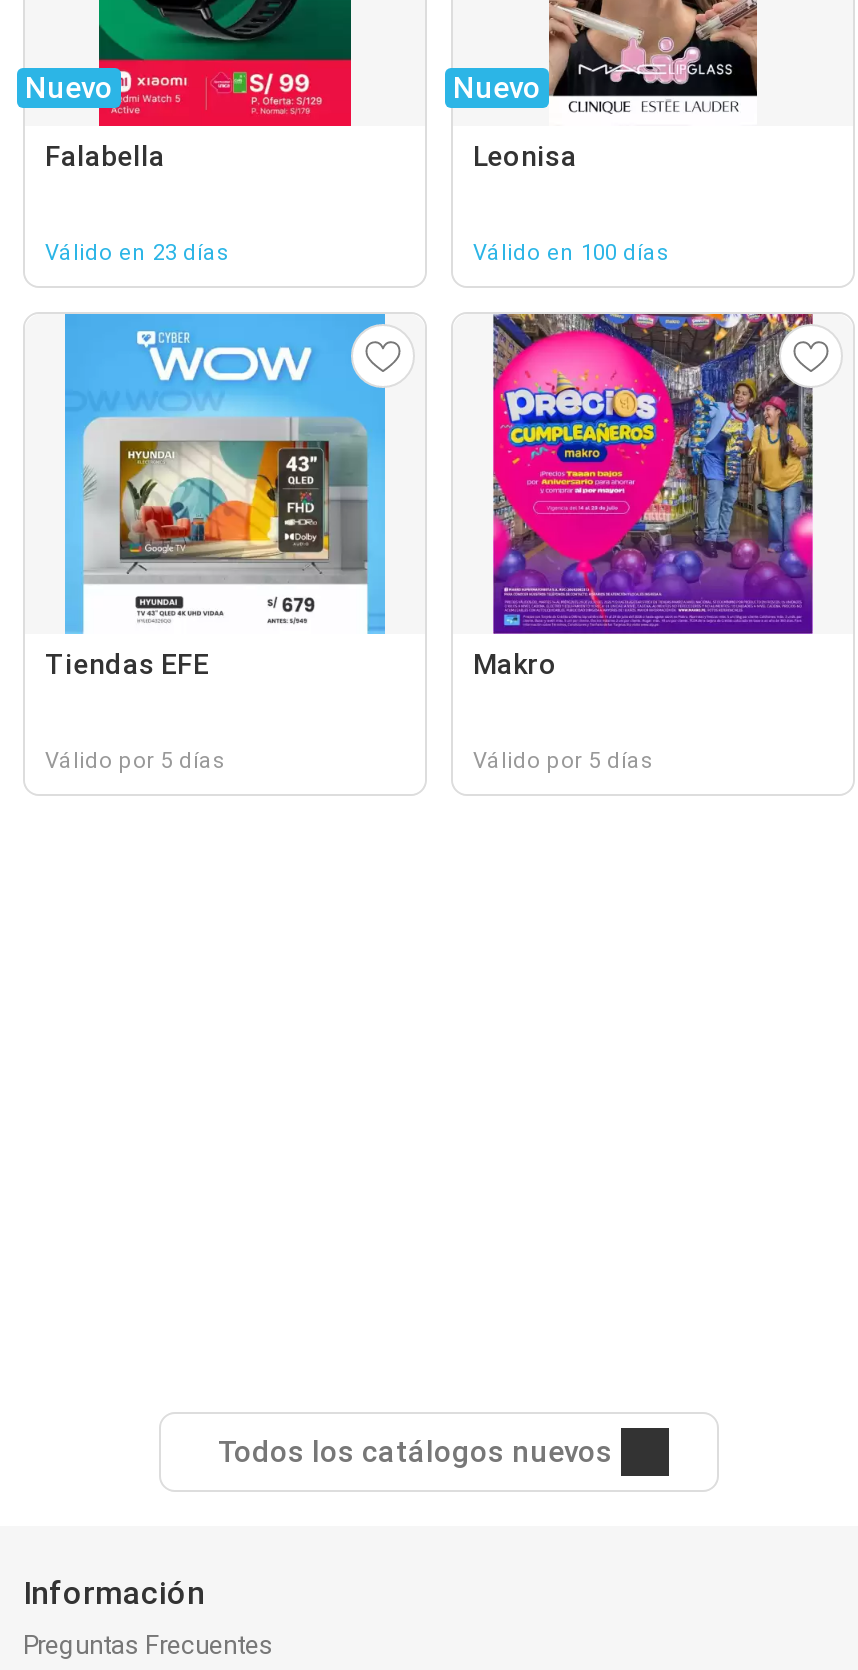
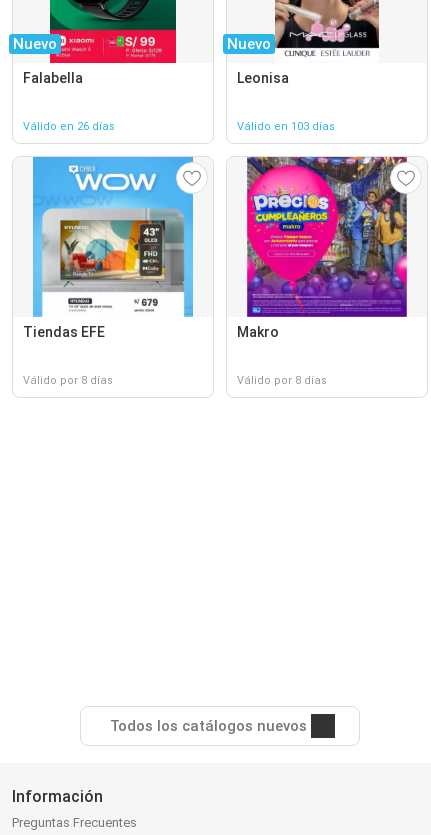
- Válido en 23 días
+ Válido en 26 días

- Válido en 100 días
+ Válido en 103 días

- Válido por 5 días
+ Válido por 8 días

- Válido por 5 días
+ Válido por 8 días
